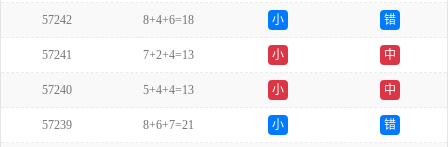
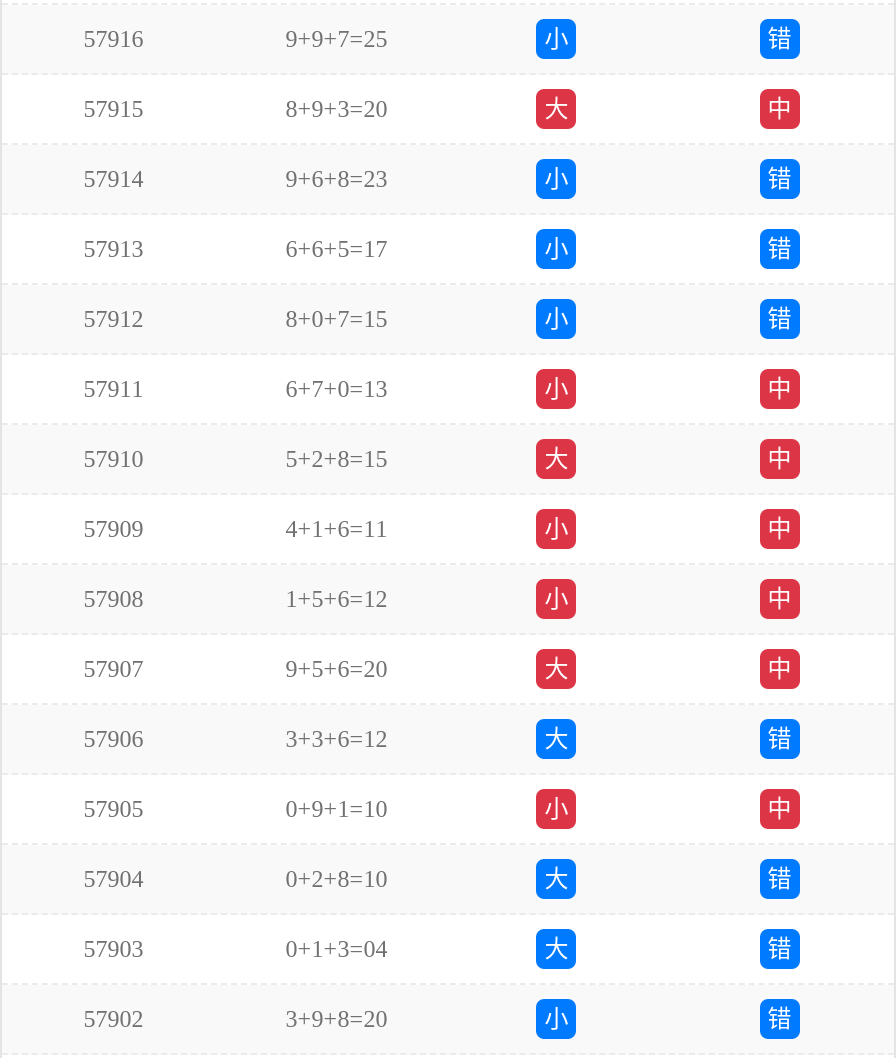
- 57242
+ 57916

- 8+4+6=18
+ 9+9+7=25

- 57241
- 7+2+4=13
+ 57915
+ 8+9+3=20
+ 大
+ 中
+ 57914
+ 9+6+8=23
+ 小
+ 错
+ 57913
+ 6+6+5=17
+ 小
+ 错
+ 57912
+ 8+0+7=15
+ 小
+ 错
+ 57911
+ 6+7+0=13

- 57240
- 5+4+4=13
+ 57910
+ 5+2+8=15
+ 大
+ 中
+ 57909
+ 4+1+6=11

- 57239
- 8+6+7=21
+ 57908
+ 1+5+6=12
+ 小
+ 中
+ 57907
+ 9+5+6=20
+ 大
+ 中
+ 57906
+ 3+3+6=12
+ 大
+ 错
+ 57905
+ 0+9+1=10
+ 小
+ 中
+ 57904
+ 0+2+8=10
+ 大
+ 错
+ 57903
+ 0+1+3=04
+ 大
+ 错
+ 57902
+ 3+9+8=20
